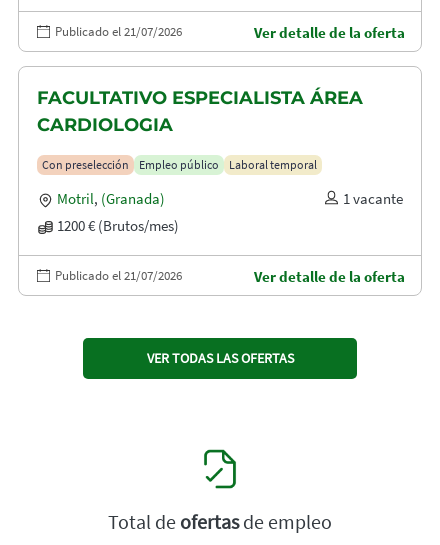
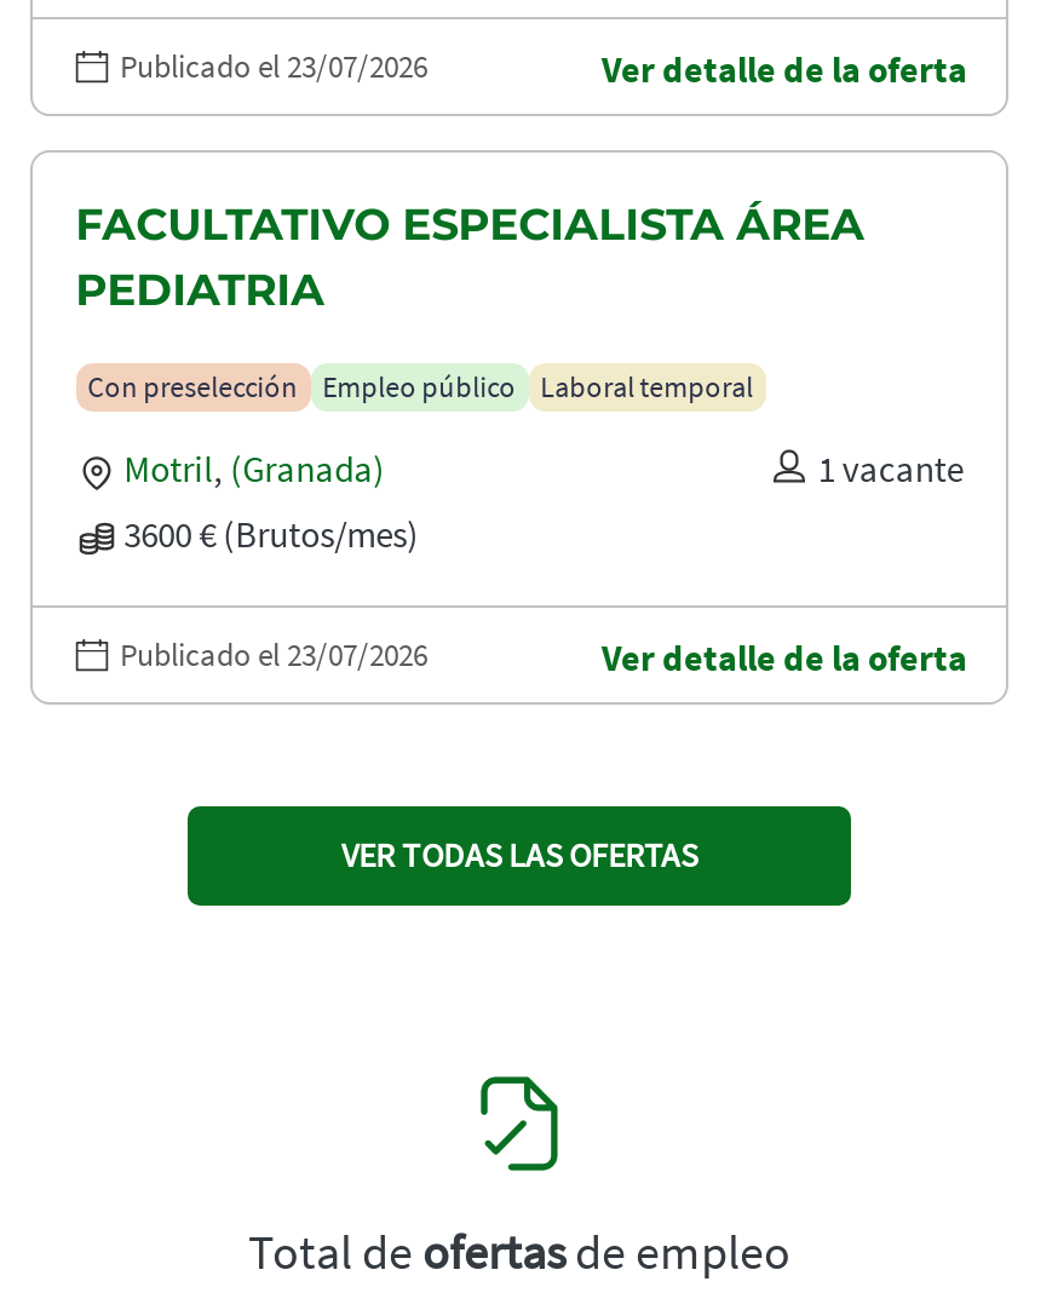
- Publicado el 21/07/2026
+ Publicado el 23/07/2026

- CARDIOLOGIA
+ PEDIATRIA

- 1200 € (Brutos/mes)
+ 3600 € (Brutos/mes)

- Publicado el 21/07/2026
+ Publicado el 23/07/2026
